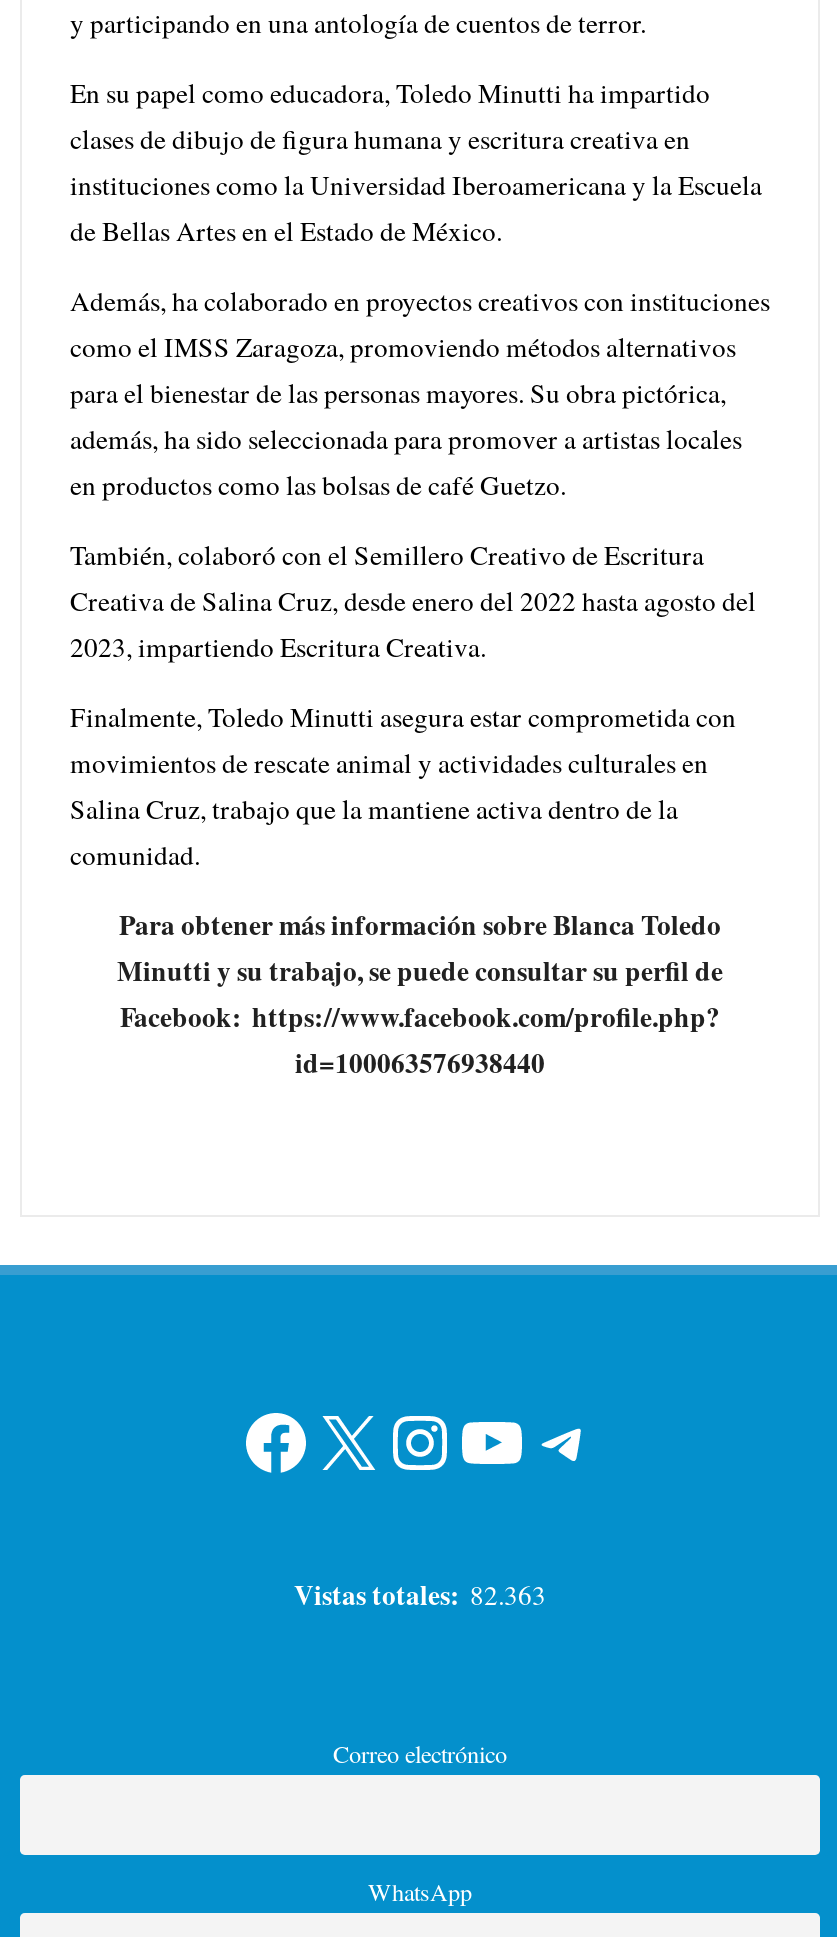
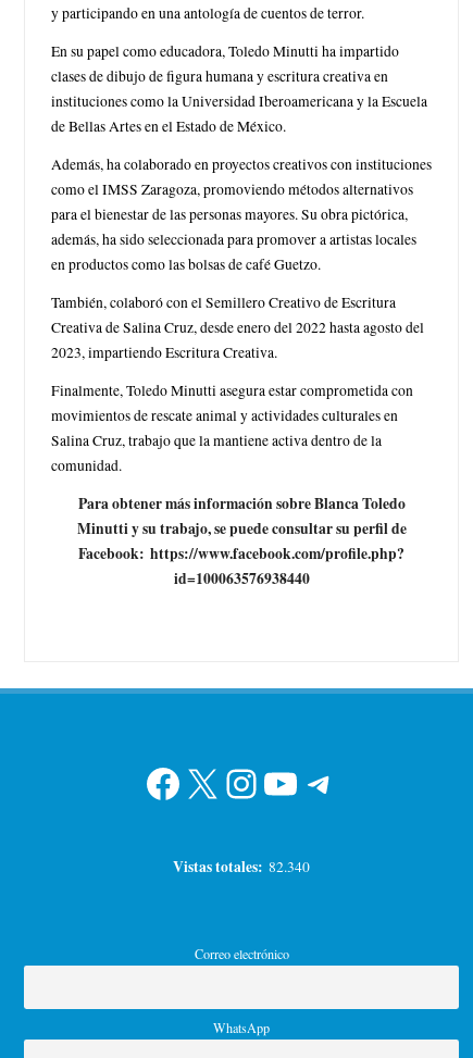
- Vistas totales: 82.363
+ Vistas totales: 82.340
